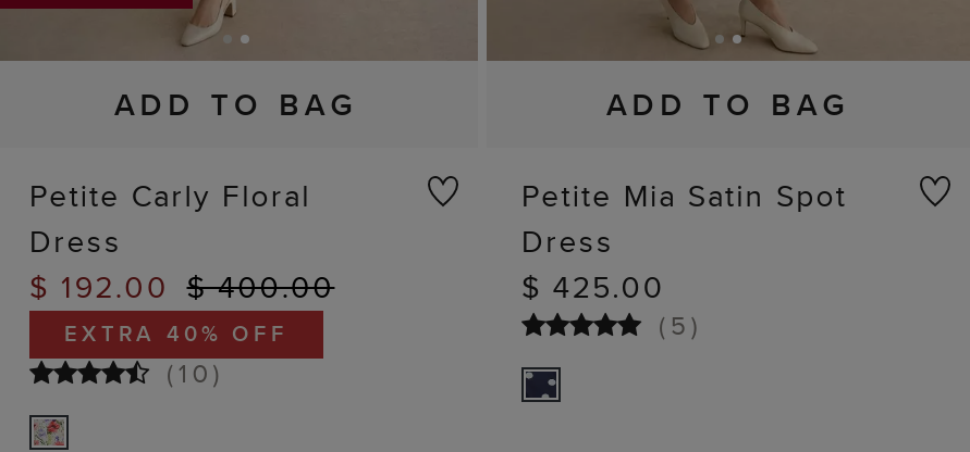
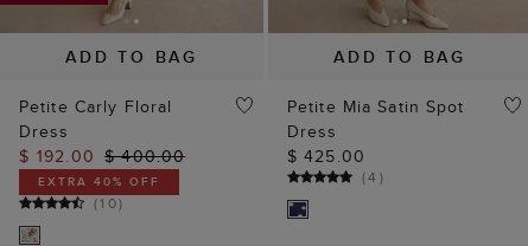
- (5)
+ (4)
